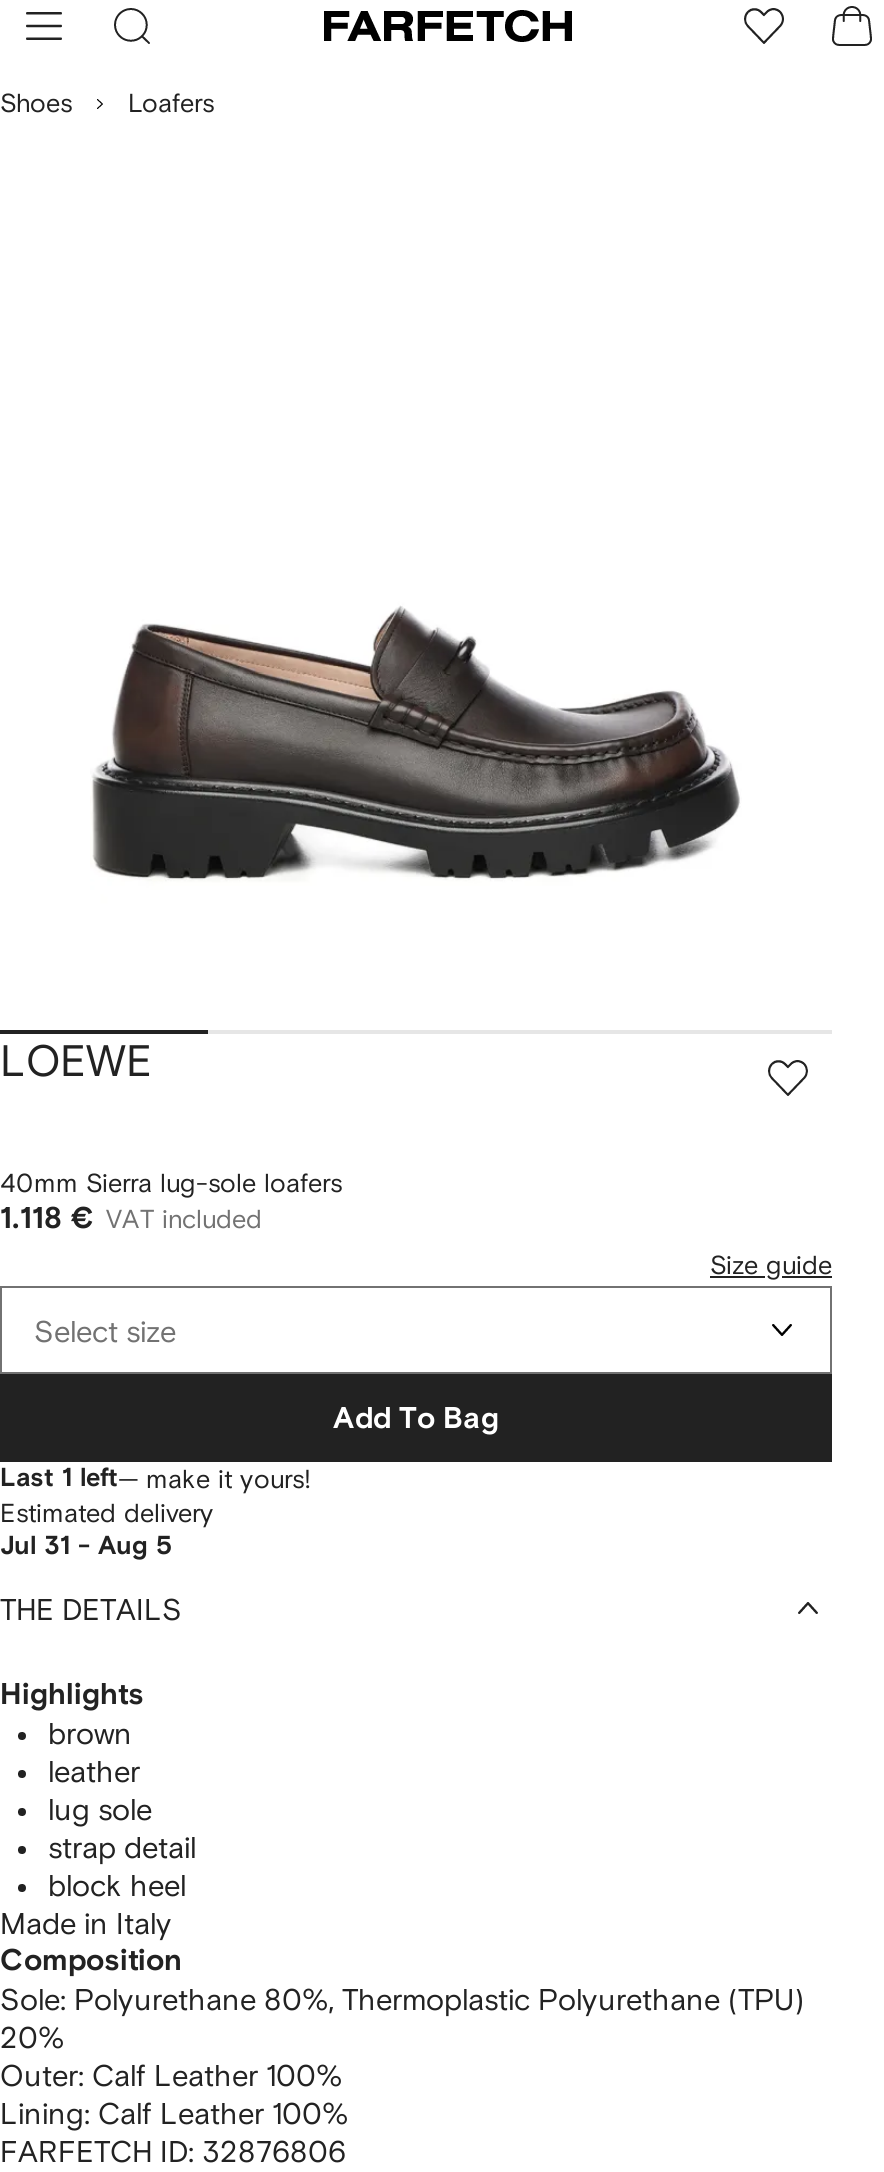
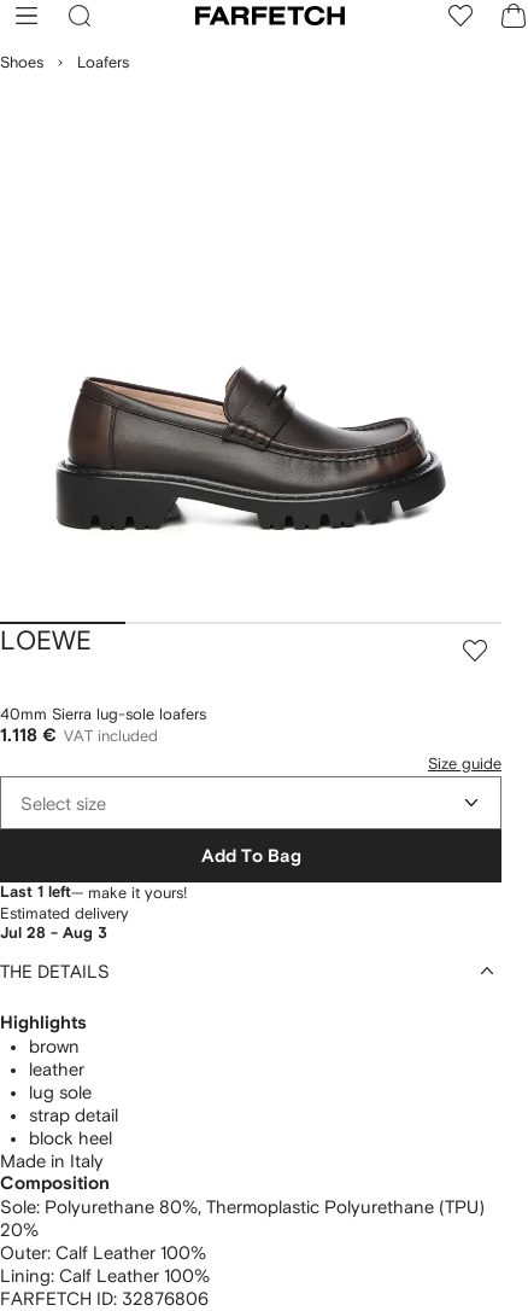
- Jul 31 - Aug 5
+ Jul 28 - Aug 3
